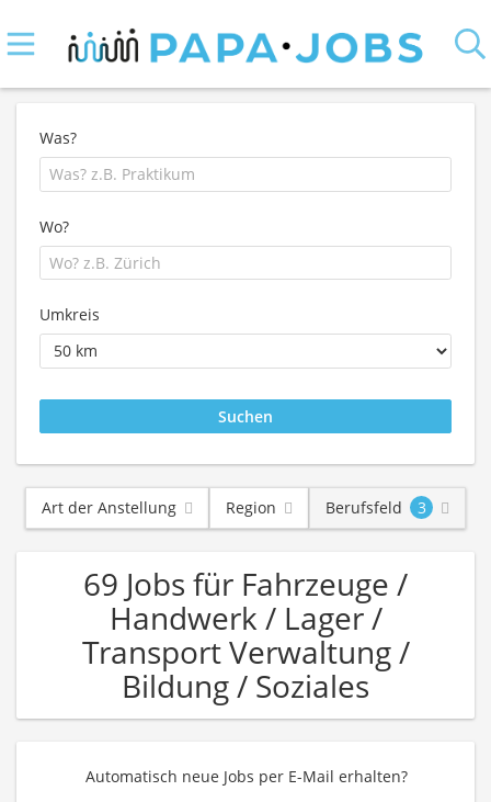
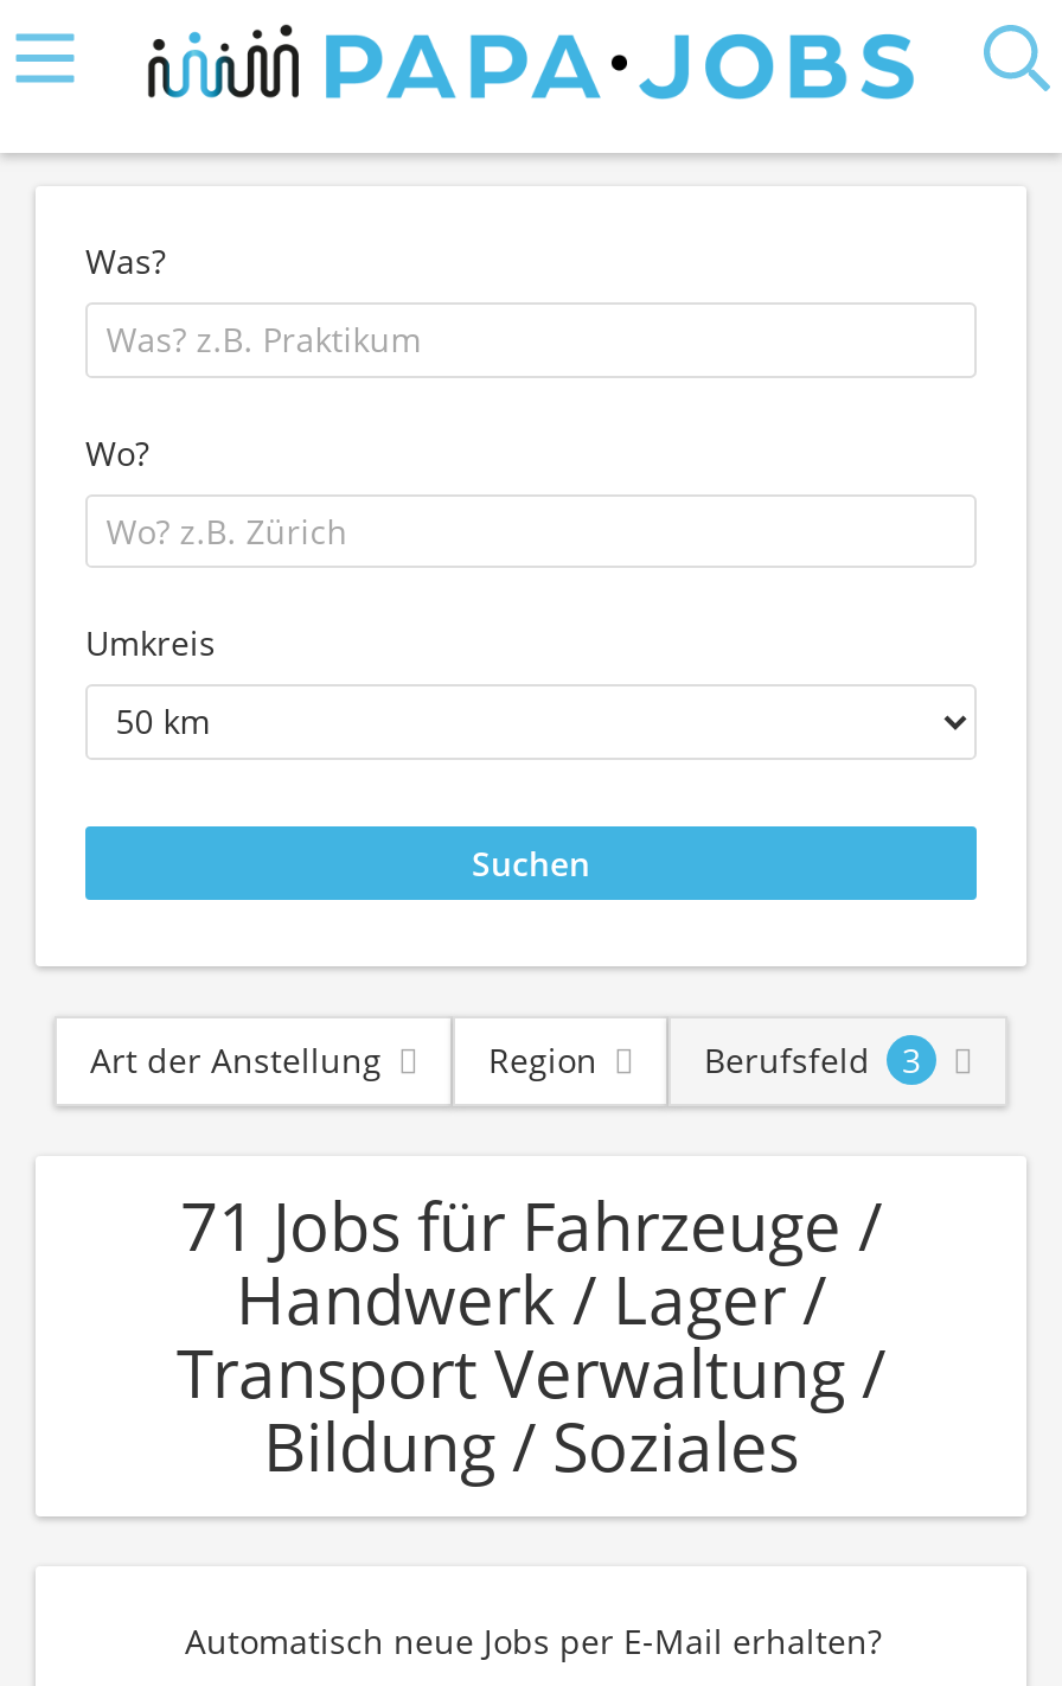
- 69 Jobs für Fahrzeuge /
+ 71 Jobs für Fahrzeuge /
